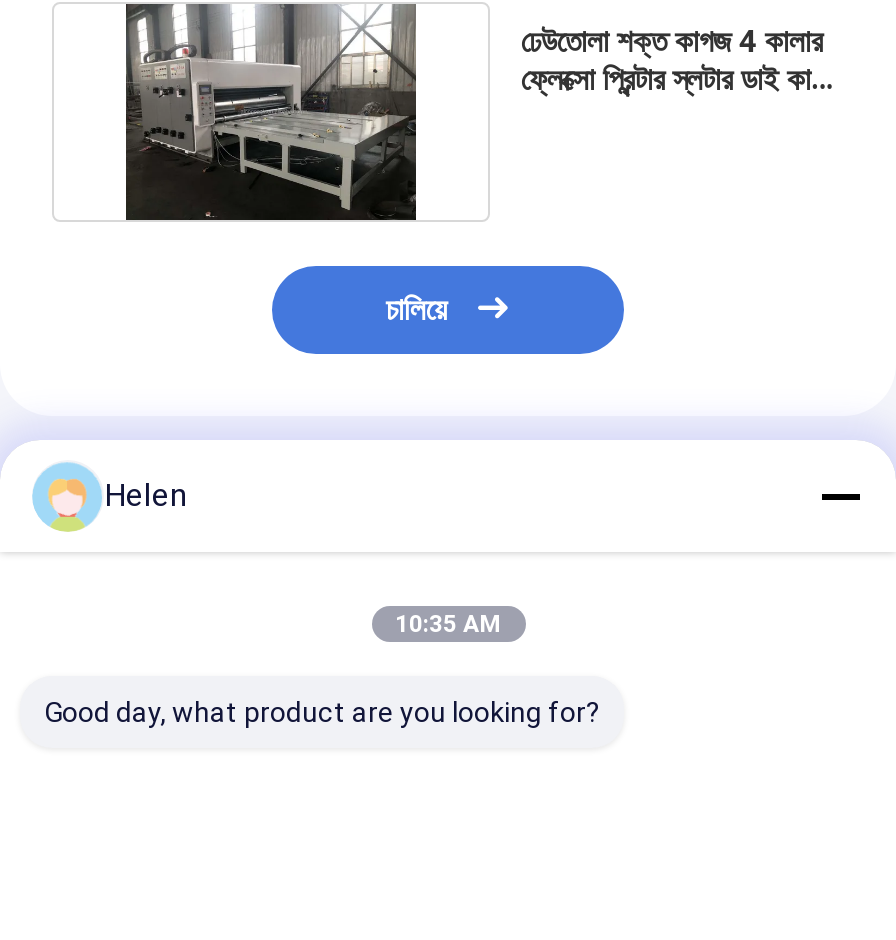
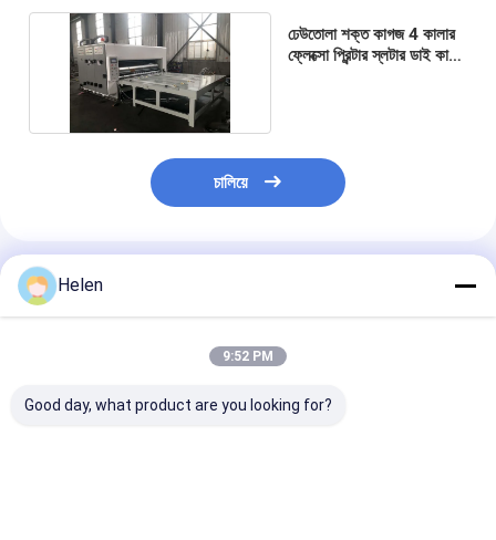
- 10:35 AM
+ 9:52 PM
